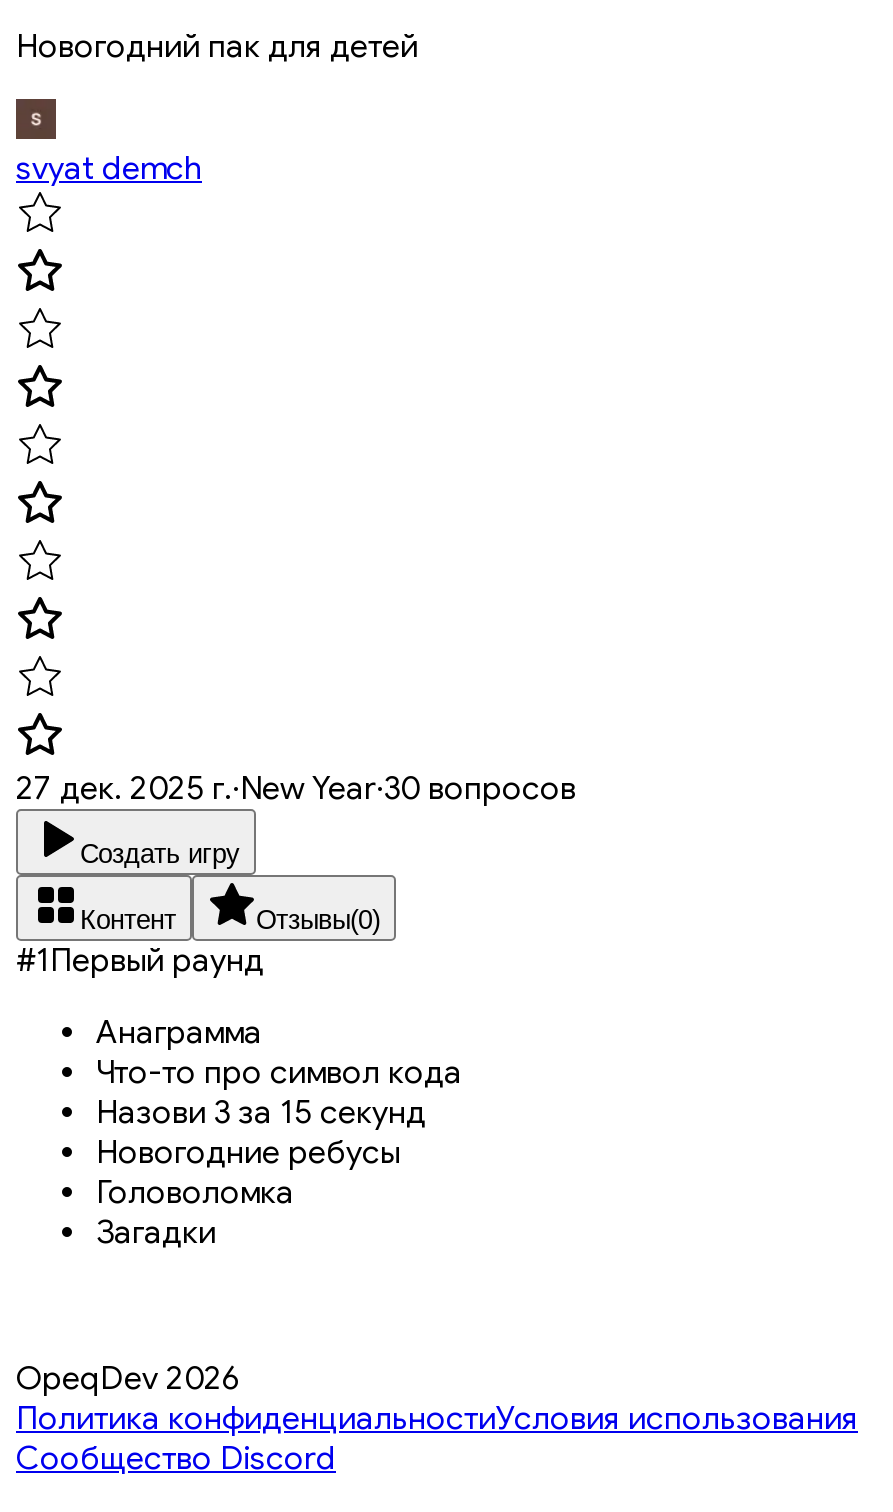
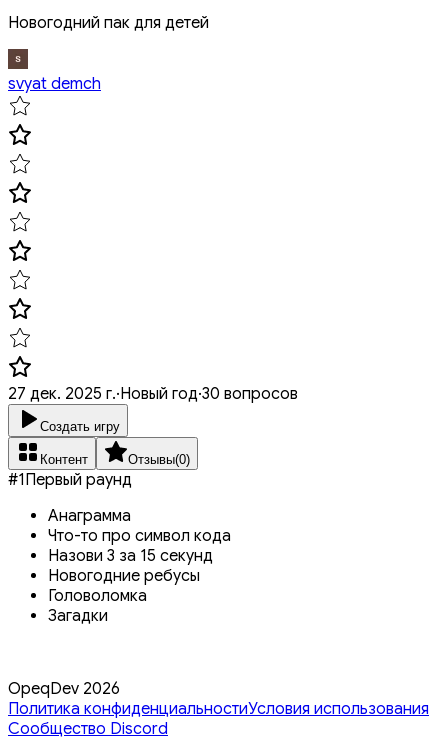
- 27 дек. 2025 г.·New Year·30 вопросов
+ 27 дек. 2025 г.·Новый год·30 вопросов
